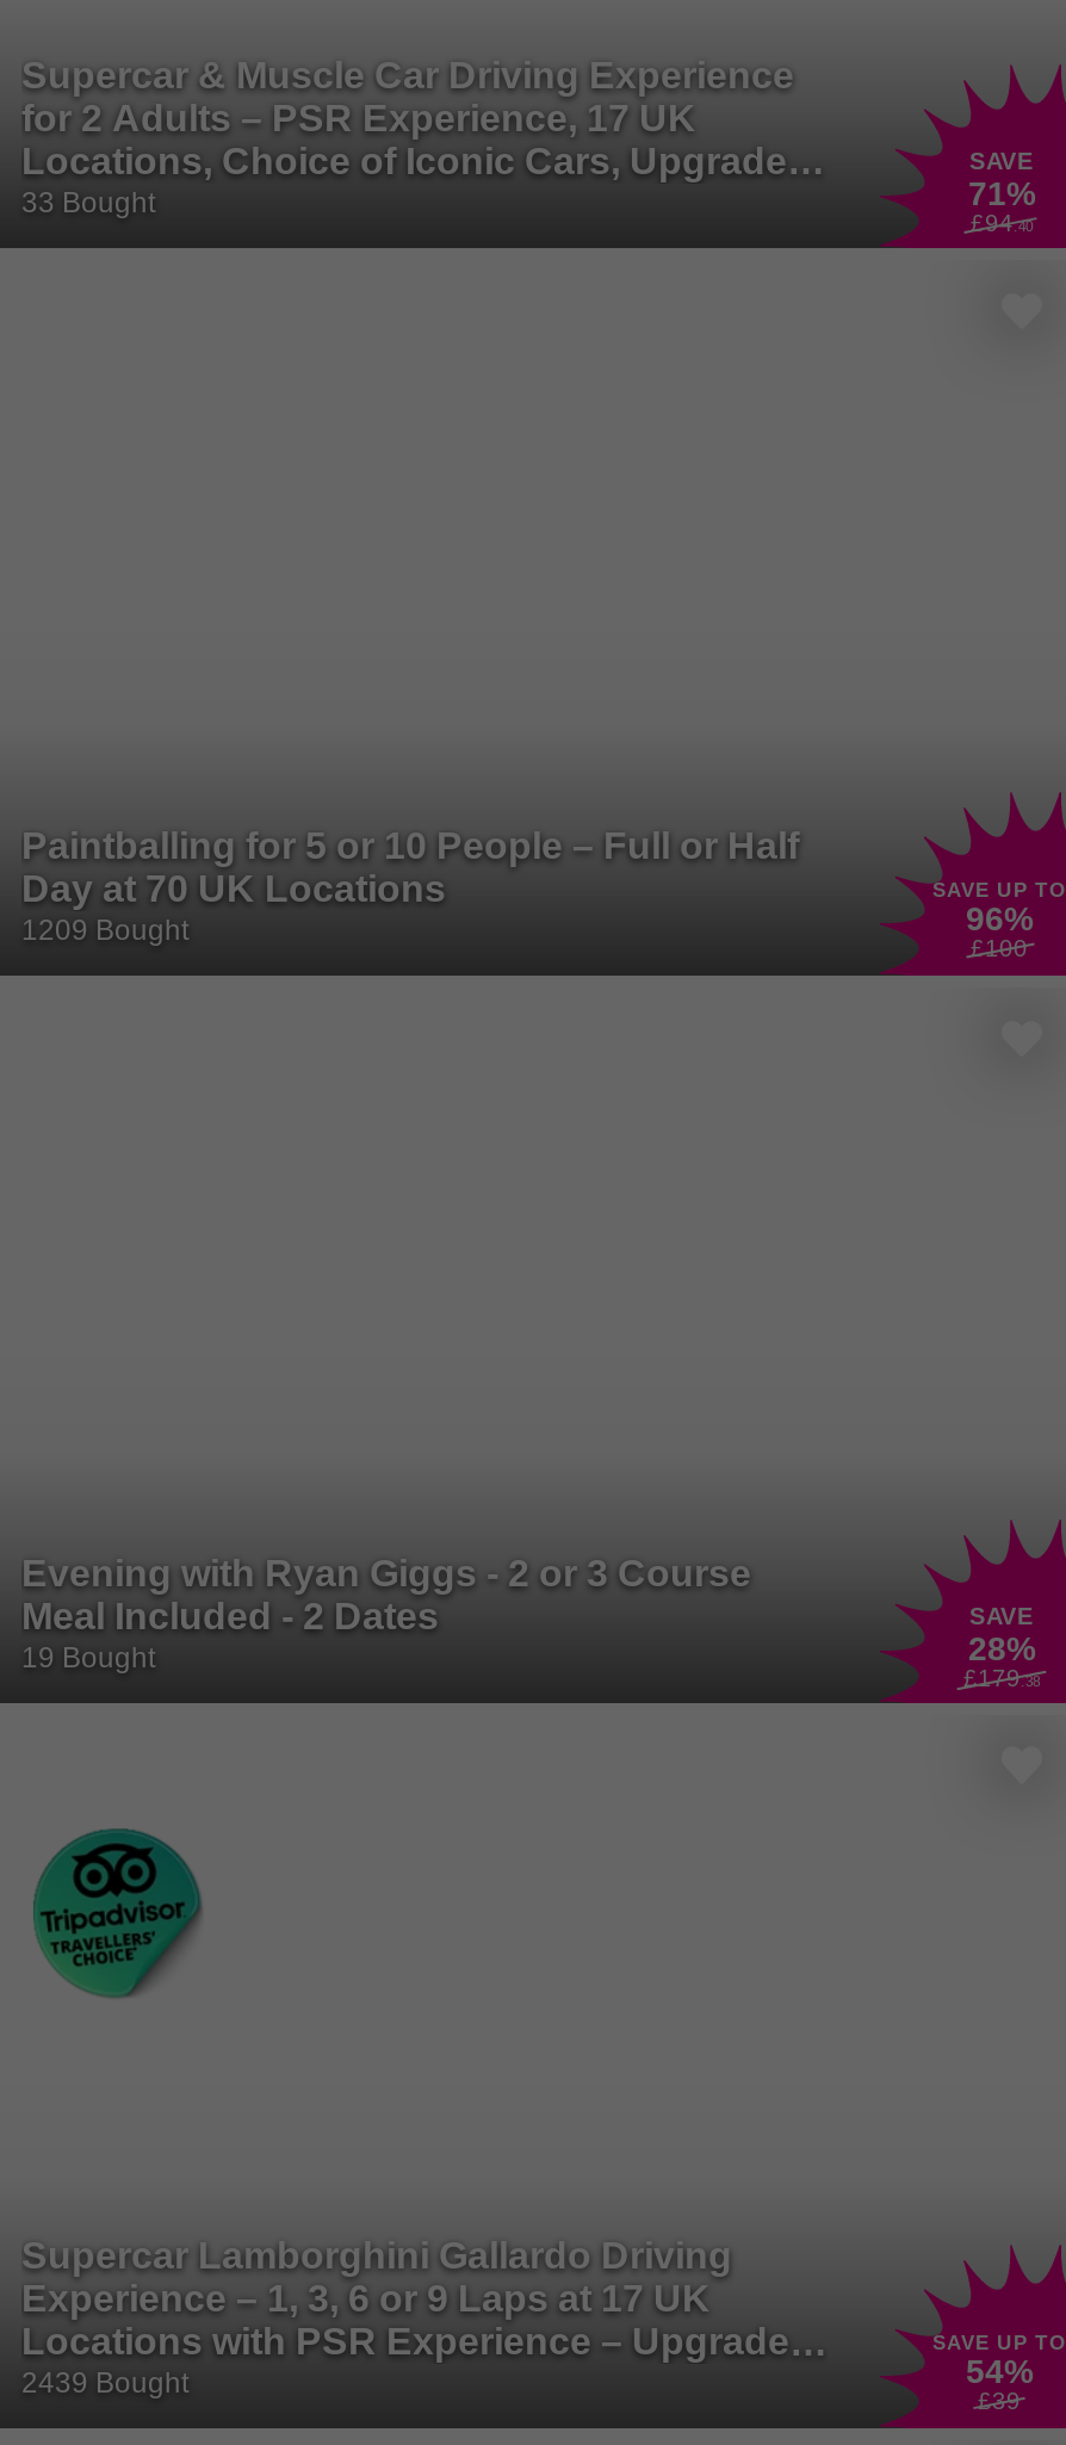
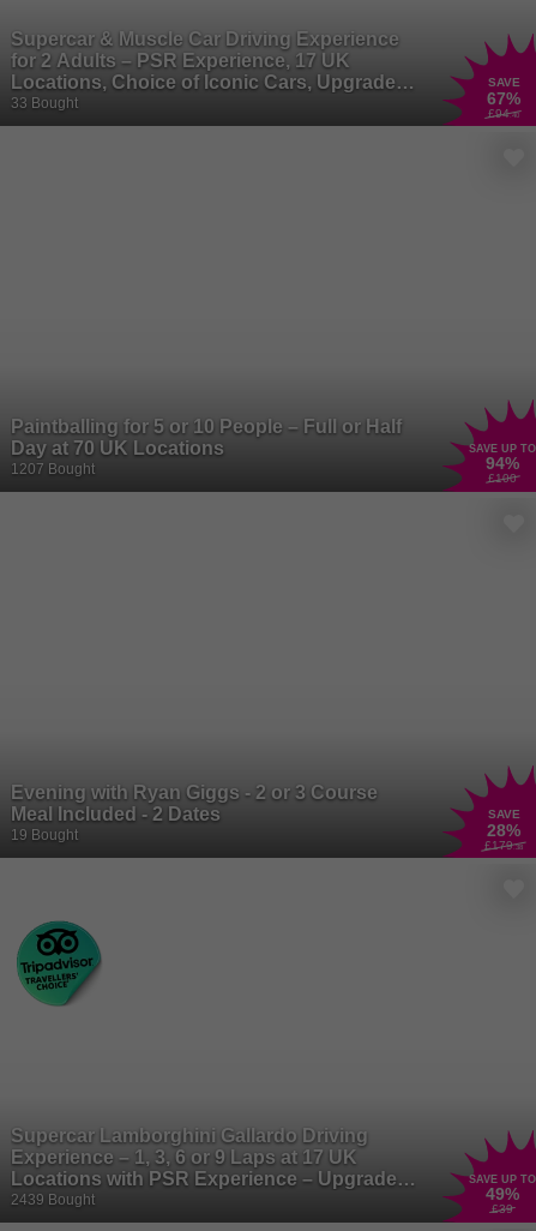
- 71%
+ 67%

- 96%
+ 94%

- 1209 Bought
+ 1207 Bought

- 54%
+ 49%
